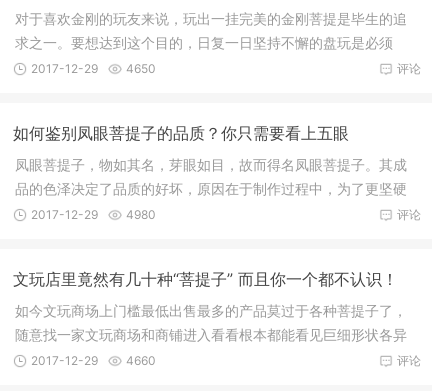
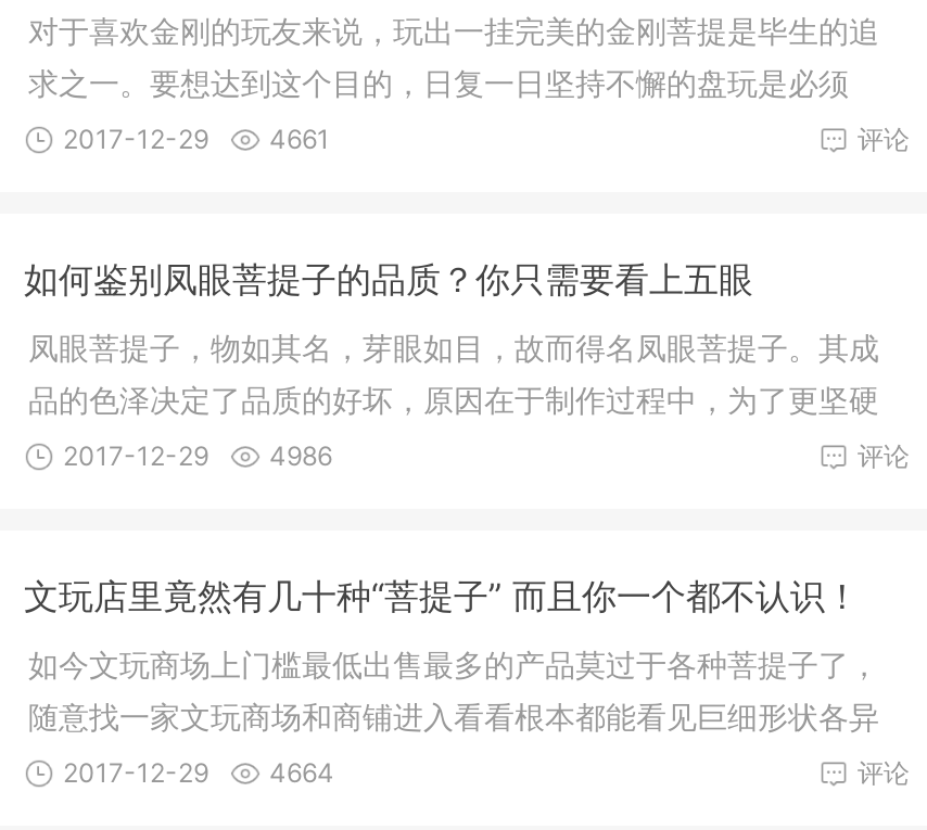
- 4650
+ 4661

- 4980
+ 4986

- 4660
+ 4664
